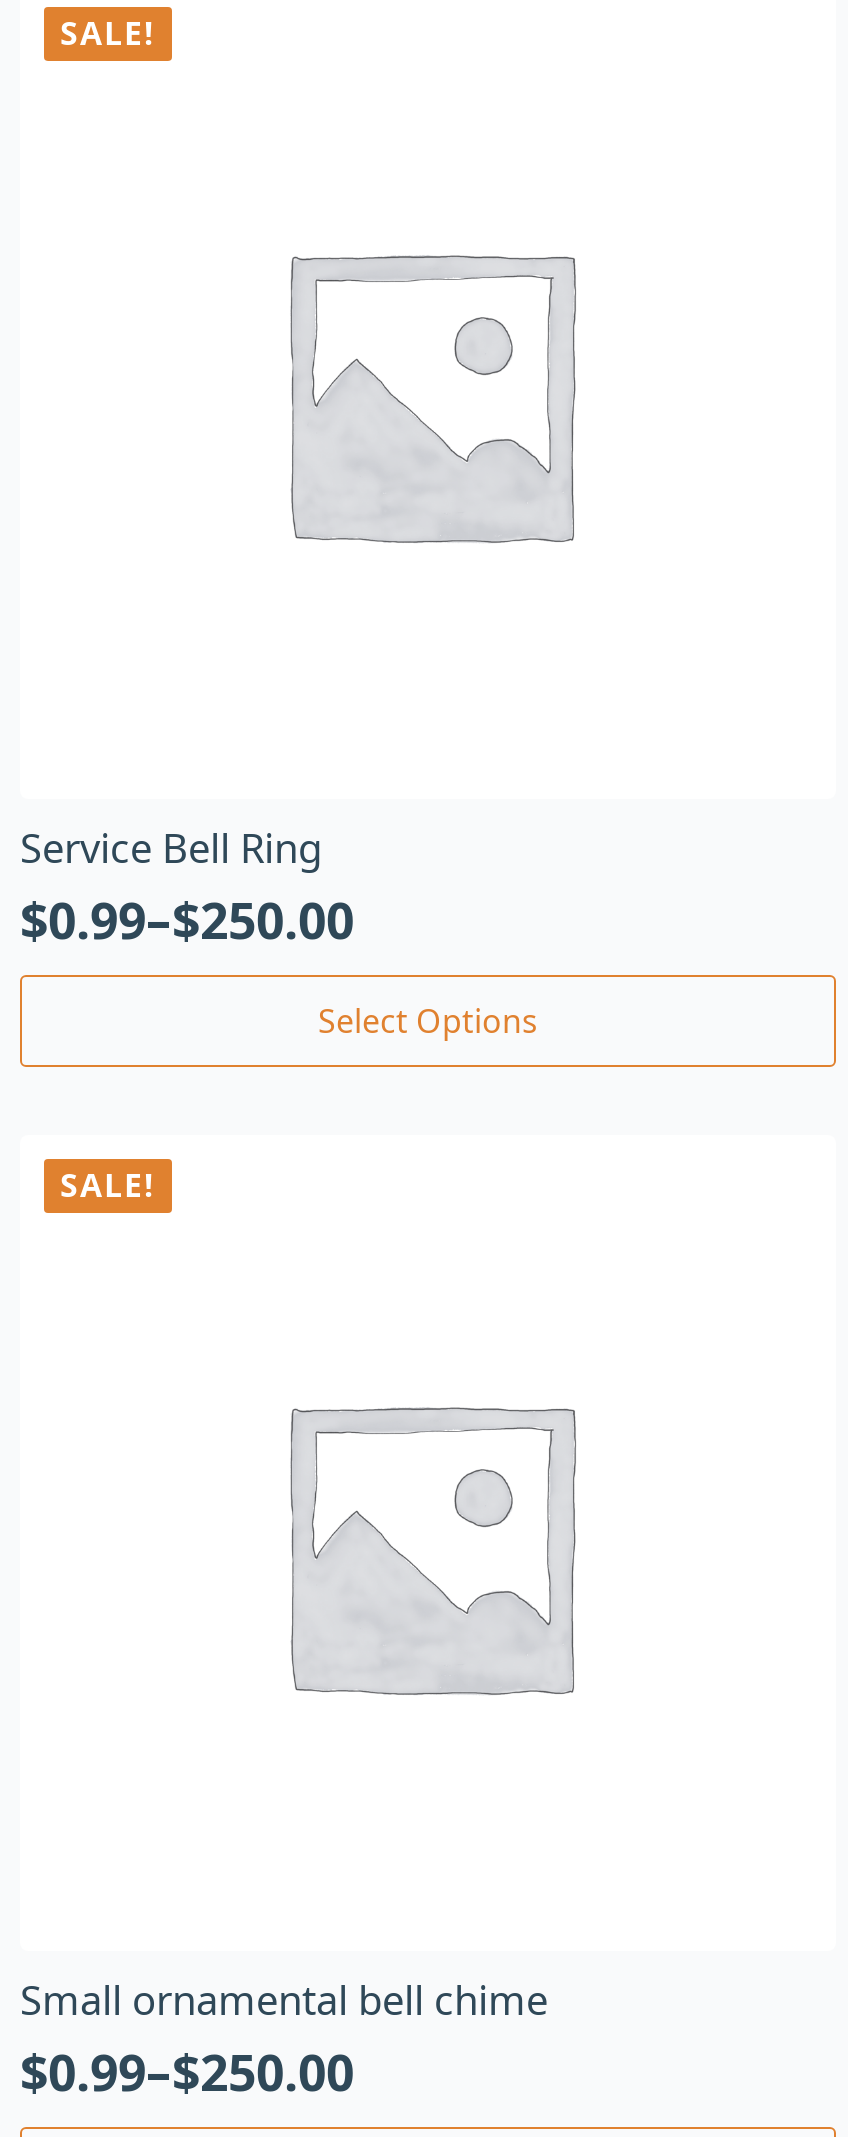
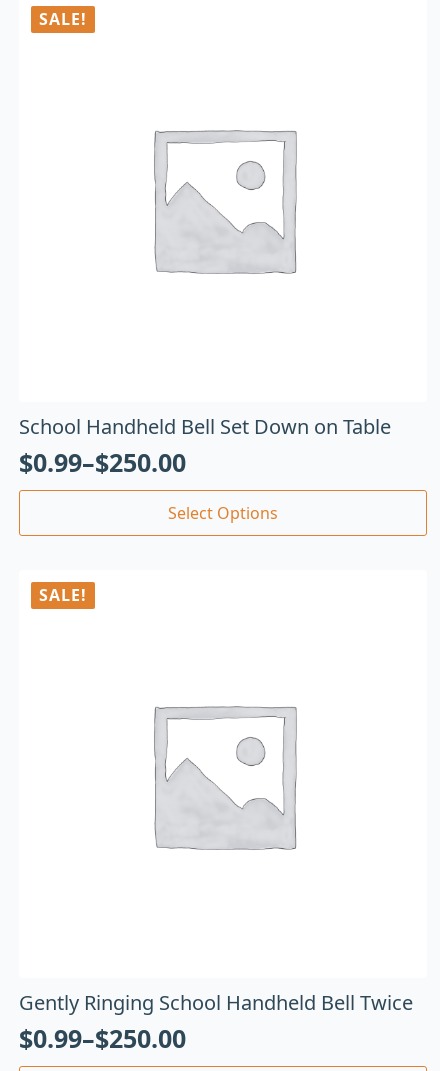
- Service Bell Ring
+ School Handheld Bell Set Down on Table

- Small ornamental bell chime
+ Gently Ringing School Handheld Bell Twice
